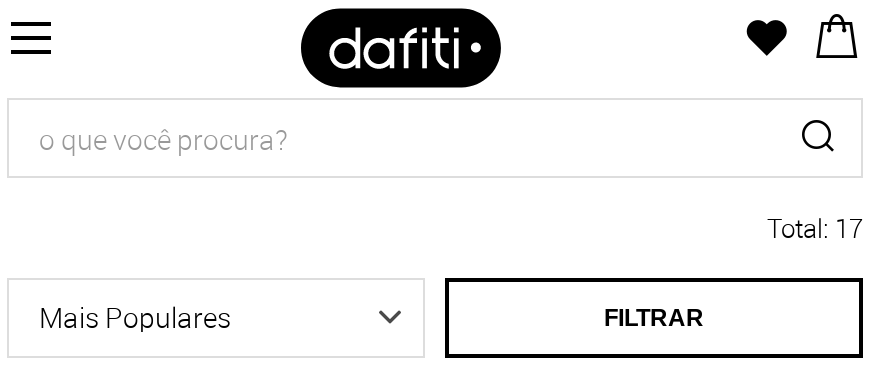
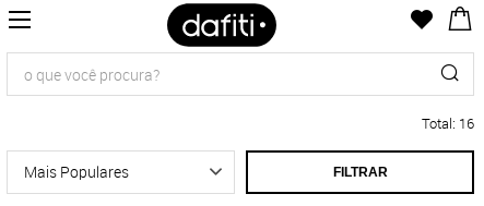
- Total: 17
+ Total: 16
